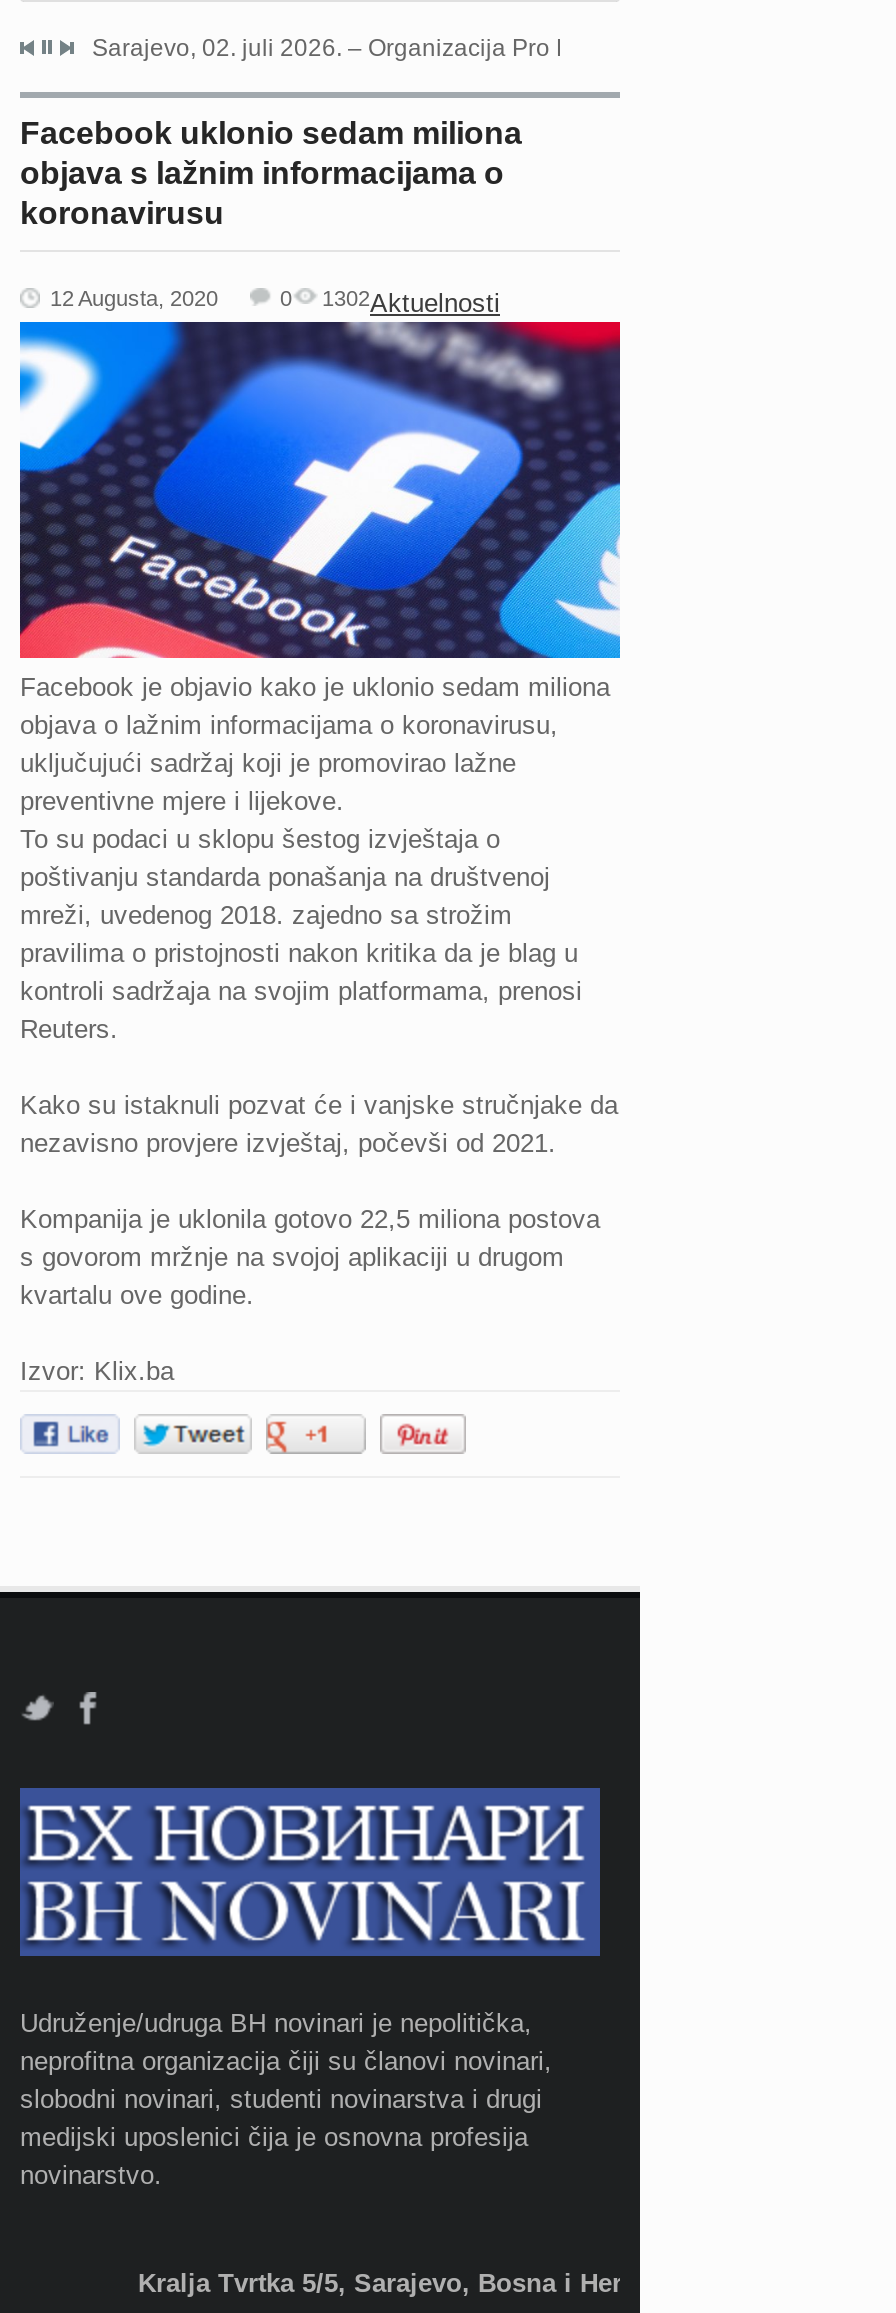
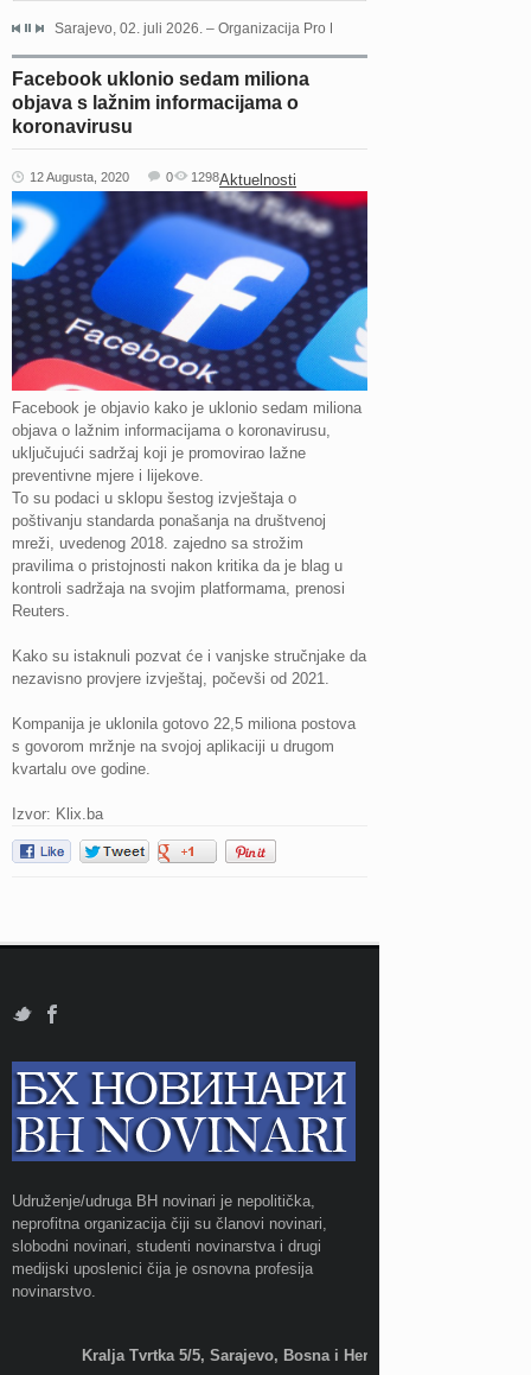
- 0 1302 Aktuelnosti
+ 0 1298 Aktuelnosti
